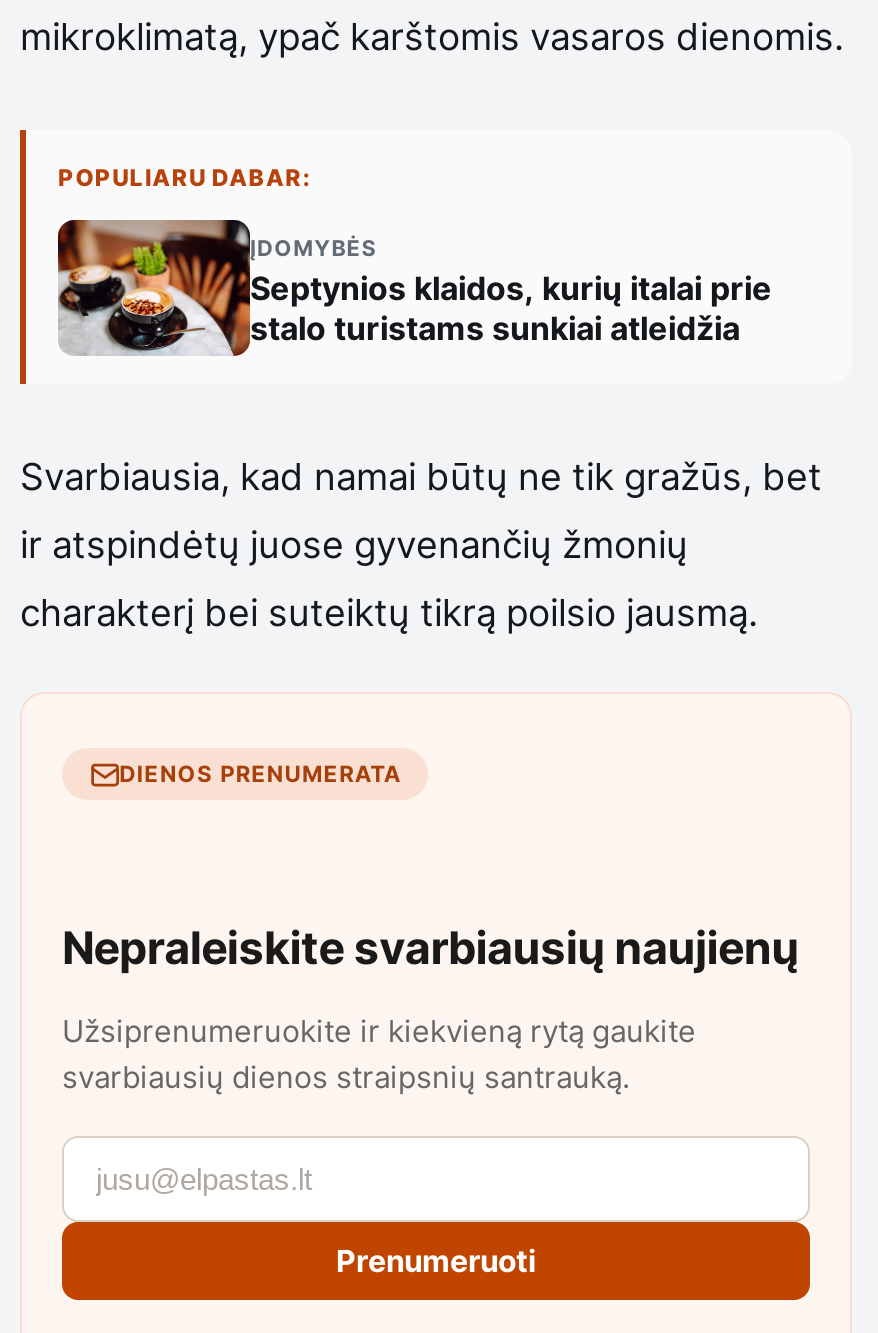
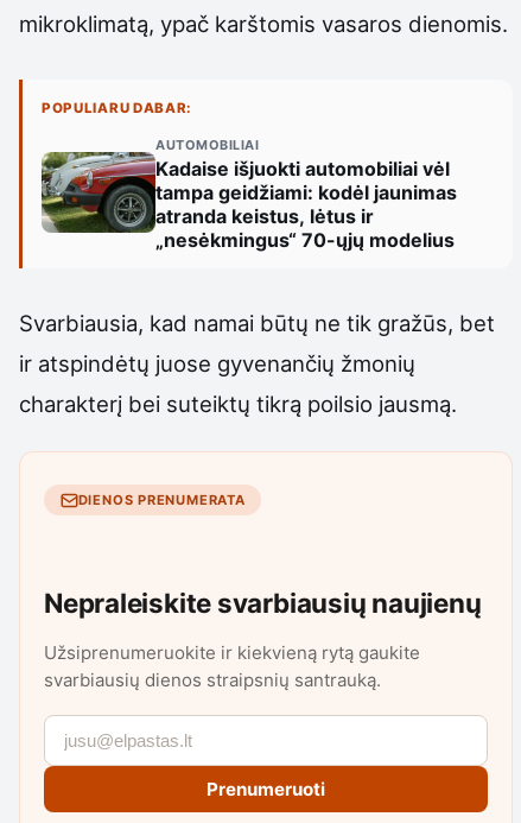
- [image]
- ĮDOMYBĖS
- Septynios klaidos, kurių italai prie
- stalo turistams sunkiai atleidžia
+ [image]
+ AUTOMOBILIAI
+ Kadaise išjuokti automobiliai vėl
+ tampa geidžiami: kodėl jaunimas
+ atranda keistus, lėtus ir
+ „nesėkmingus“ 70-ųjų modelius
